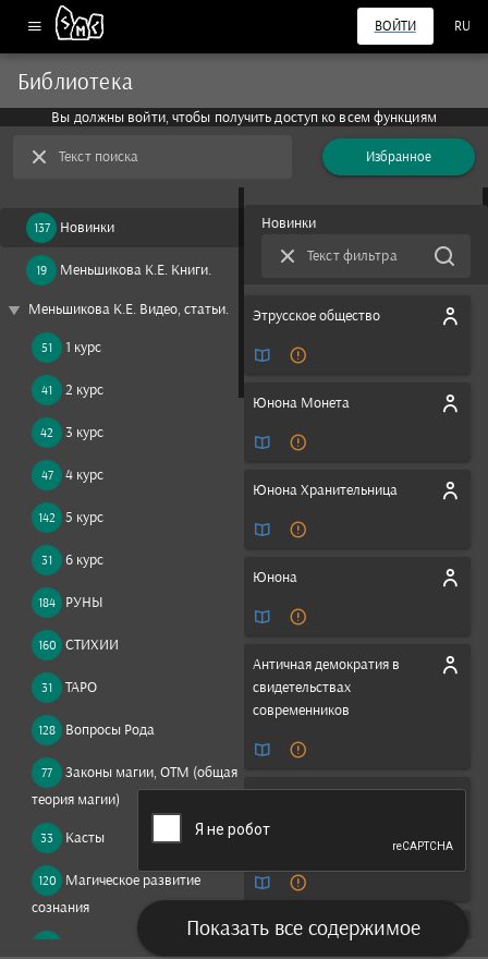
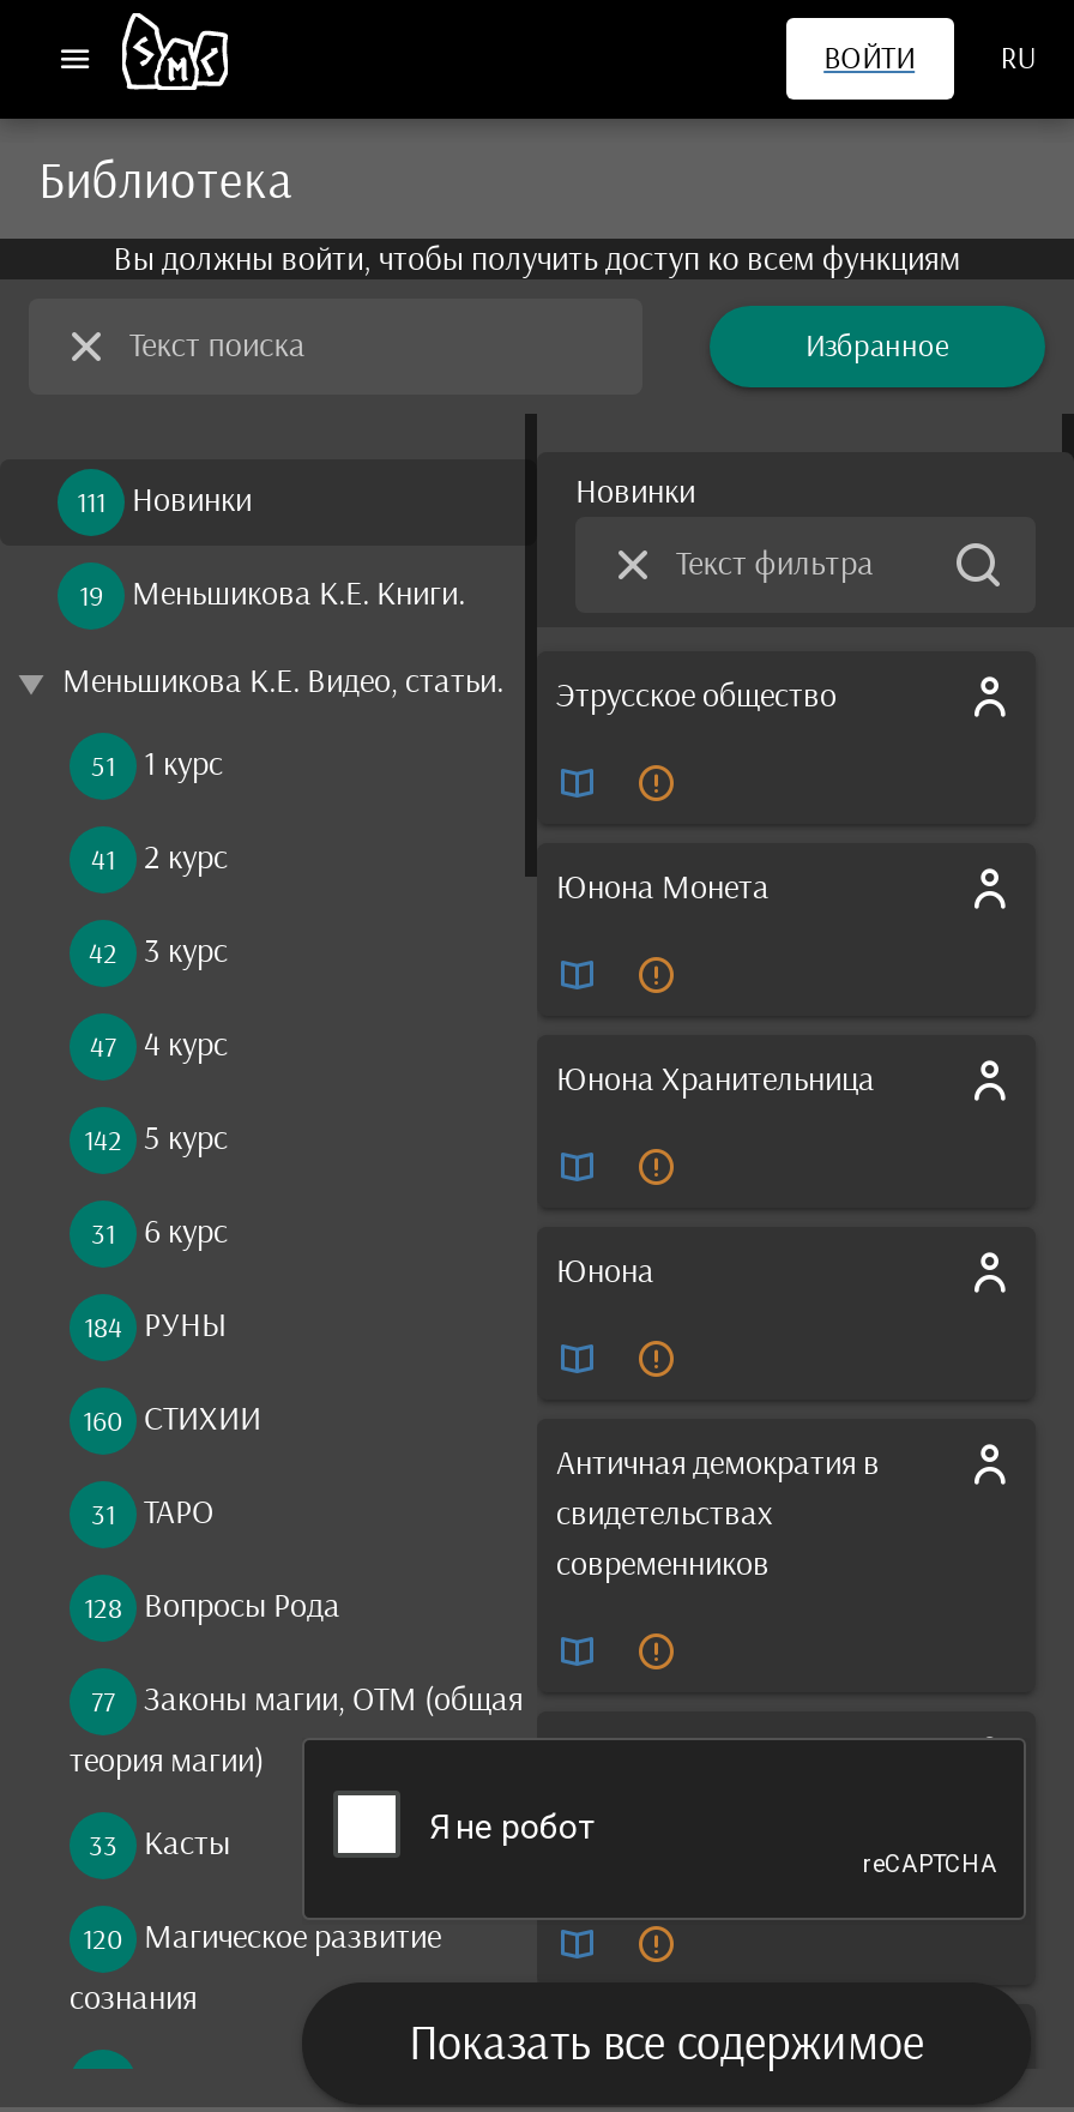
- 137 Новинки
+ 111 Новинки
